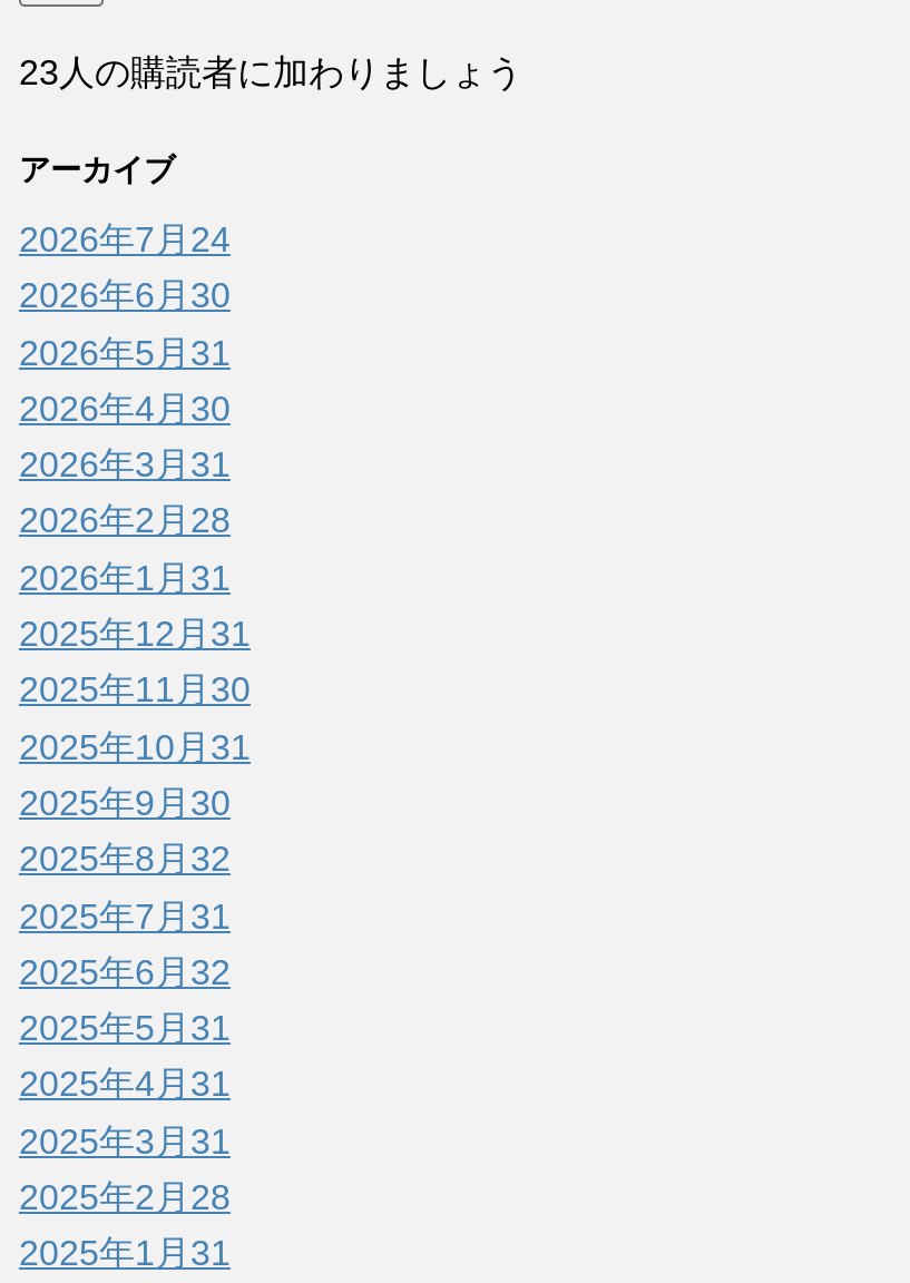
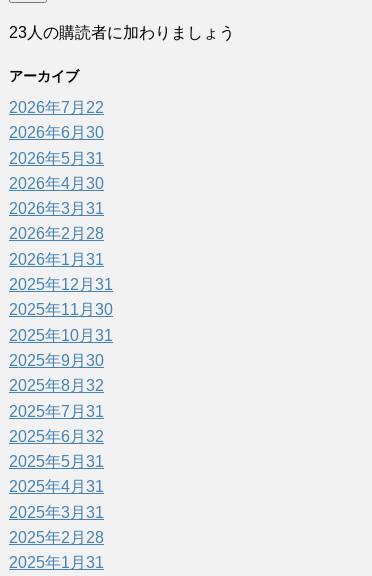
- 2026年7月24
+ 2026年7月22
